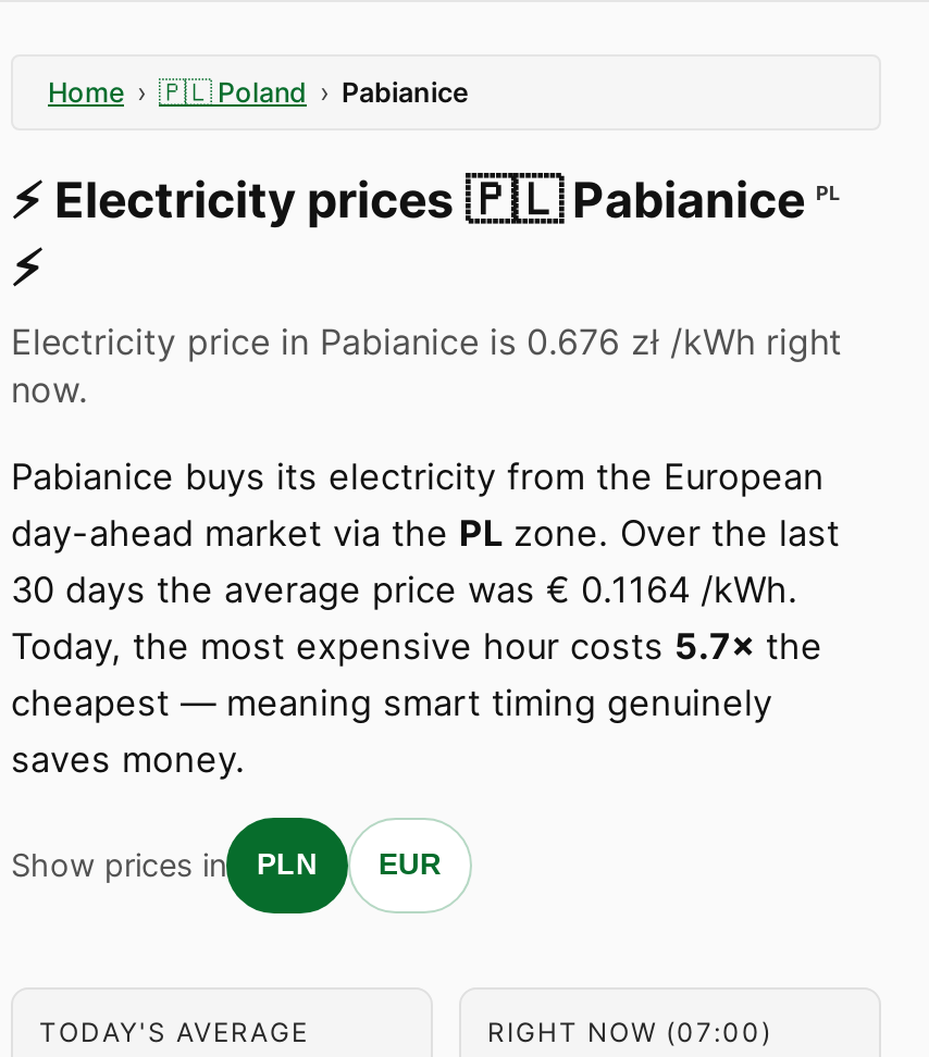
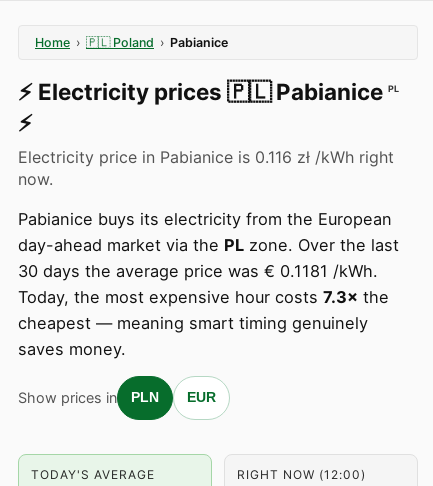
- Electricity price in Pabianice is 0.676 zł /kWh right
+ Electricity price in Pabianice is 0.116 zł /kWh right

- 30 days the average price was € 0.1164 /kWh.
+ 30 days the average price was € 0.1181 /kWh.

- Today, the most expensive hour costs 5.7× the
+ Today, the most expensive hour costs 7.3× the

- RIGHT NOW (07:00)
+ RIGHT NOW (12:00)
